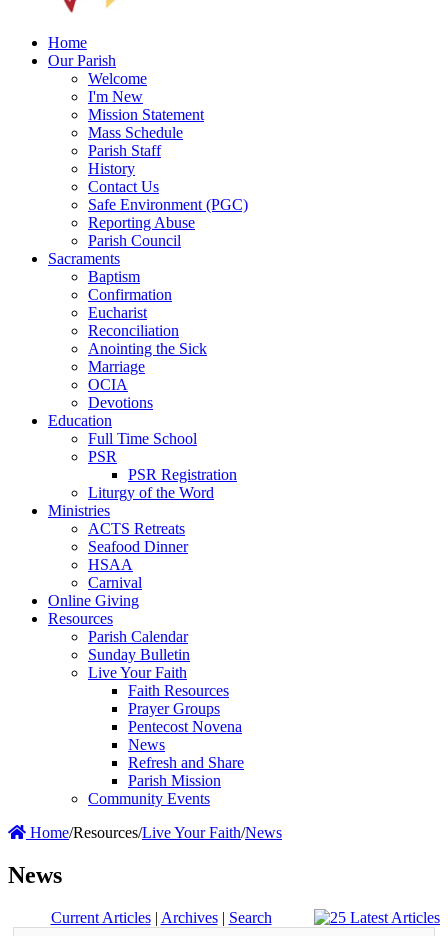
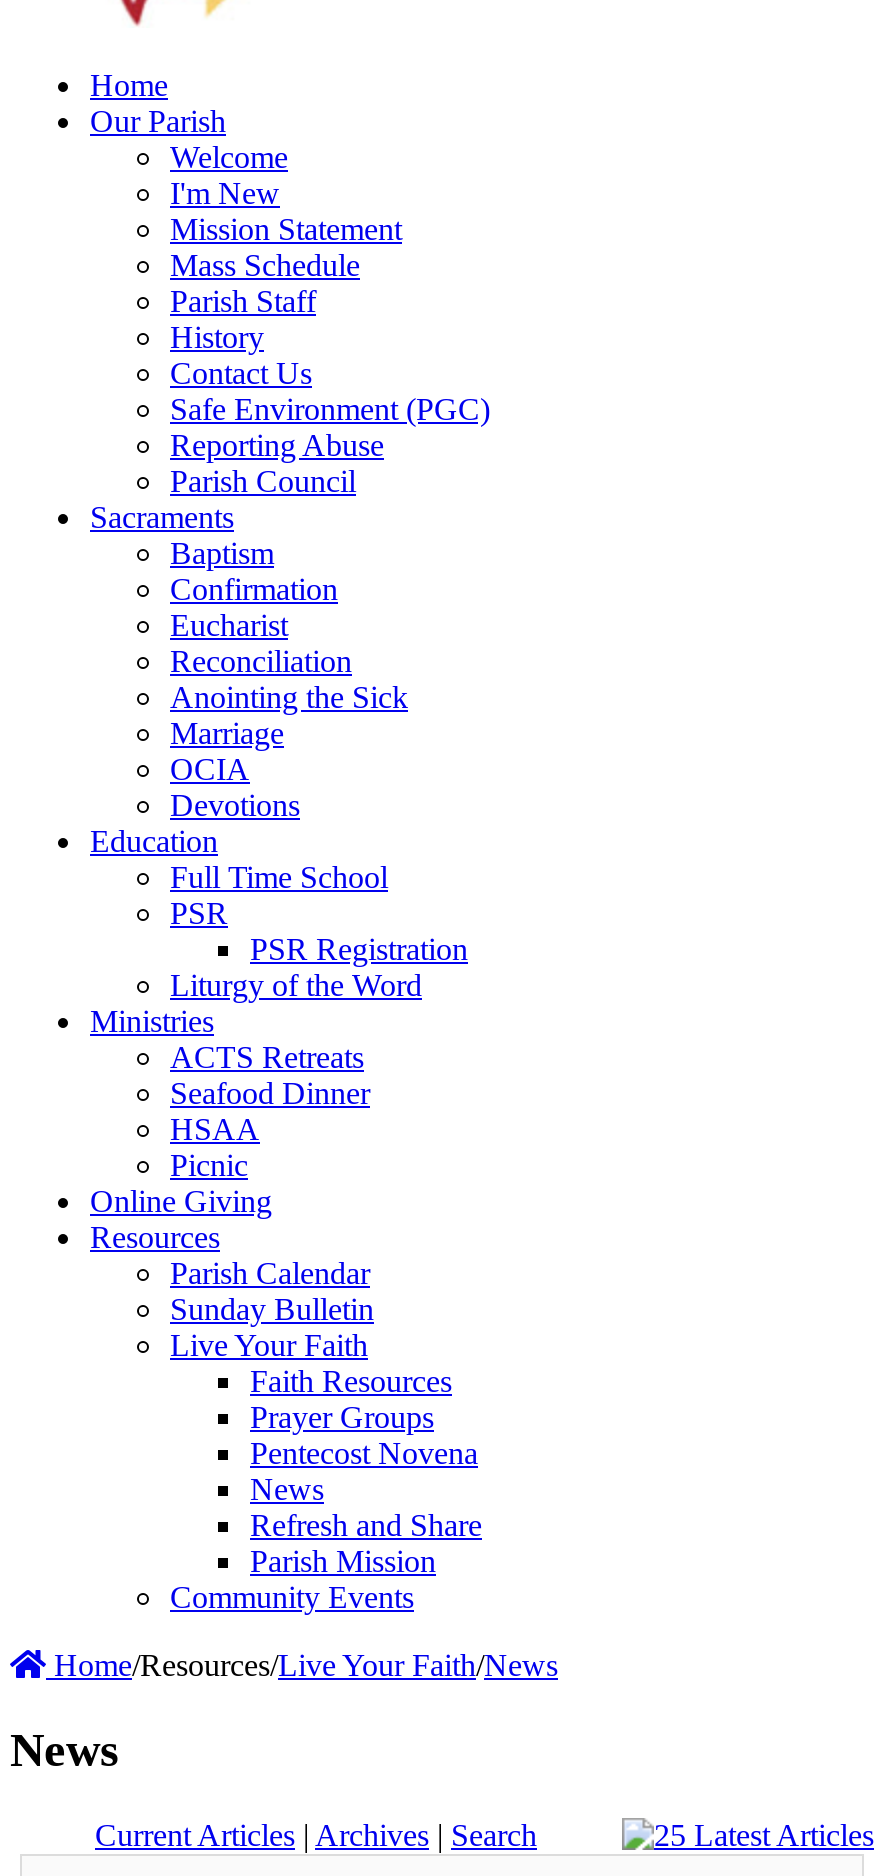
- Carnival
+ Picnic
